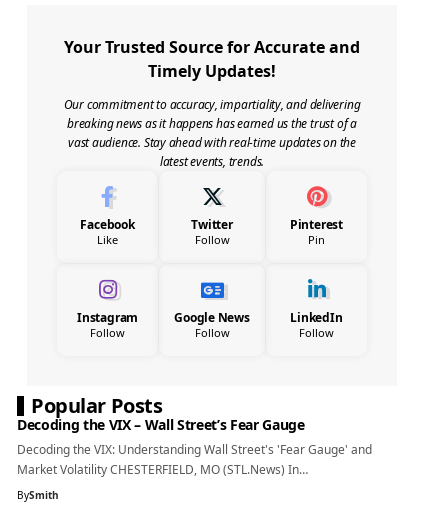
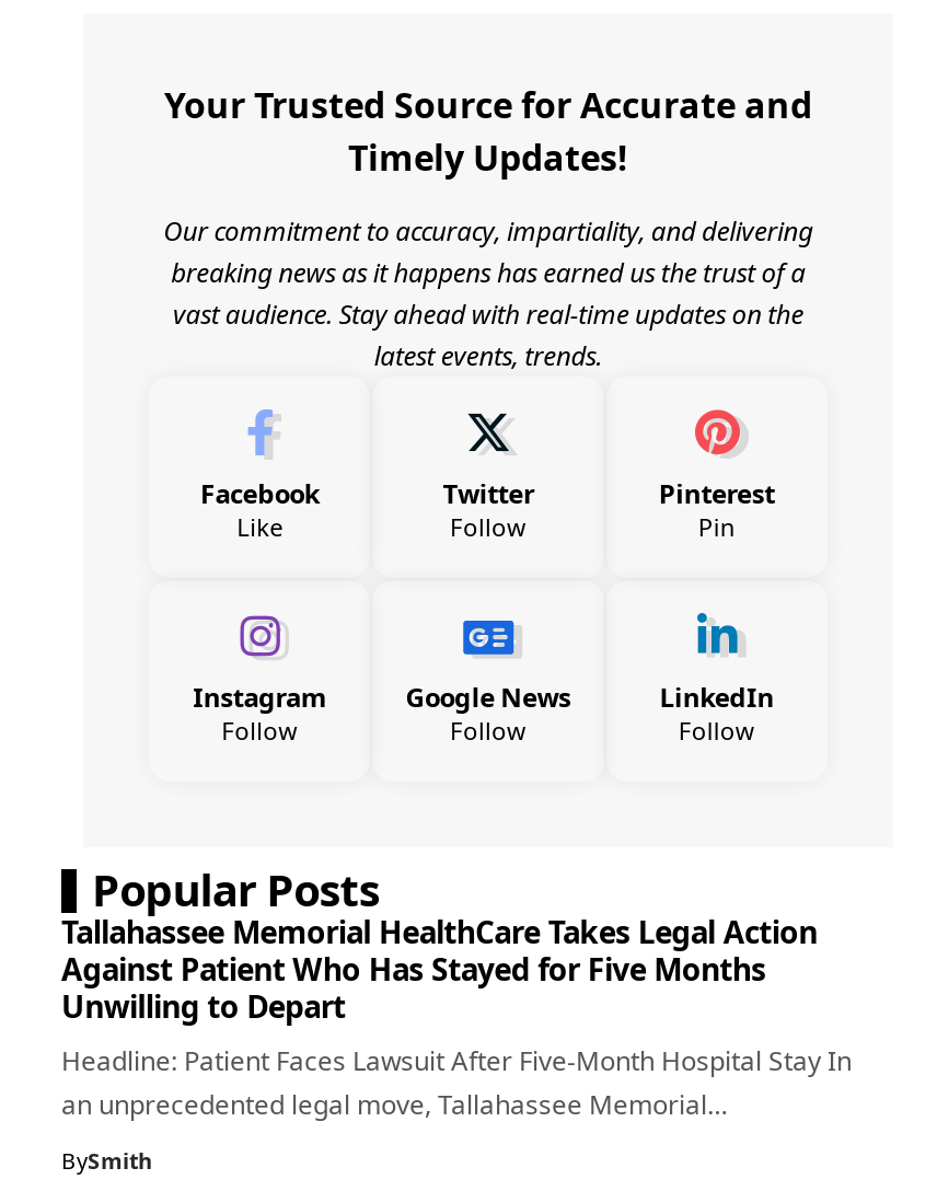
- Decoding the VIX – Wall Street’s Fear Gauge
- Decoding the VIX: Understanding Wall Street's 'Fear Gauge' and
- Market Volatility CHESTERFIELD, MO (STL.News) In…
+ Tallahassee Memorial HealthCare Takes Legal Action
+ Against Patient Who Has Stayed for Five Months
+ Unwilling to Depart
+ Headline: Patient Faces Lawsuit After Five-Month Hospital Stay In
+ an unprecedented legal move, Tallahassee Memorial…
